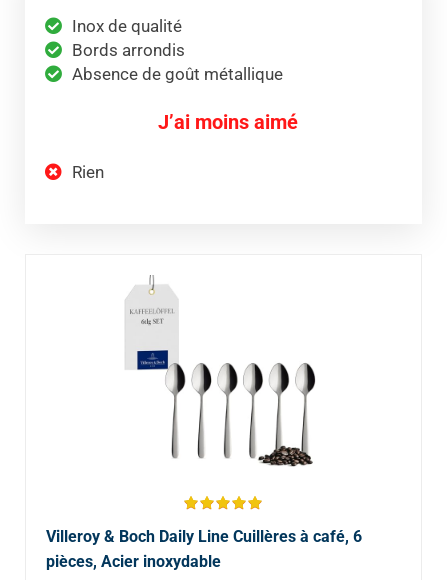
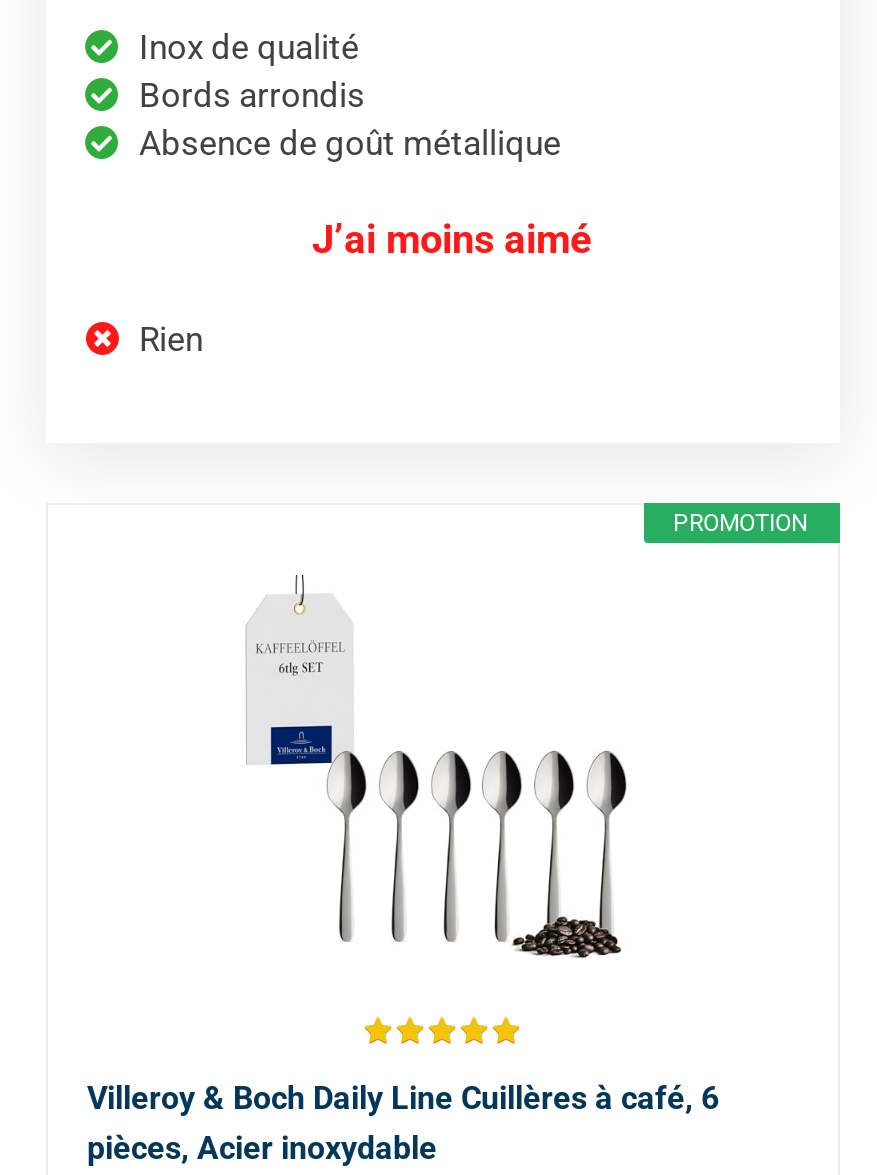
+ PROMOTION
